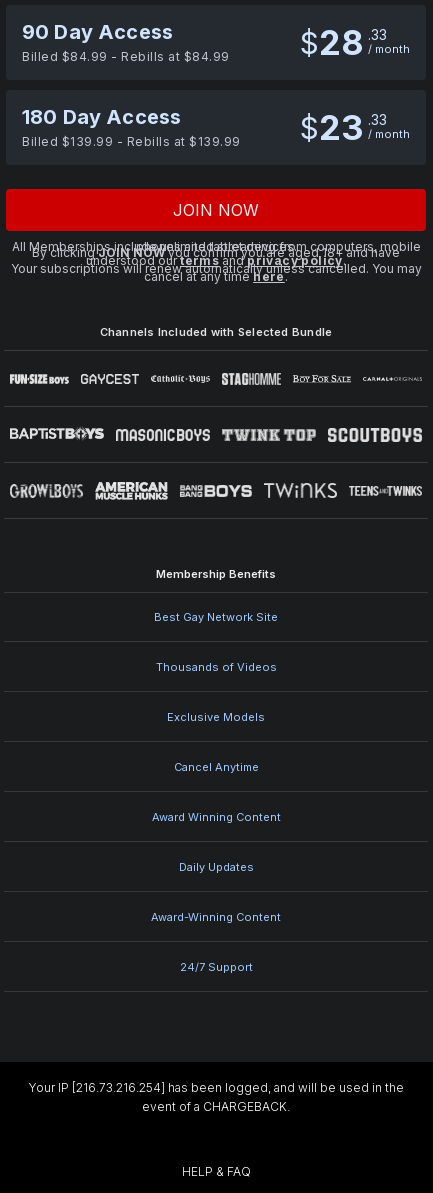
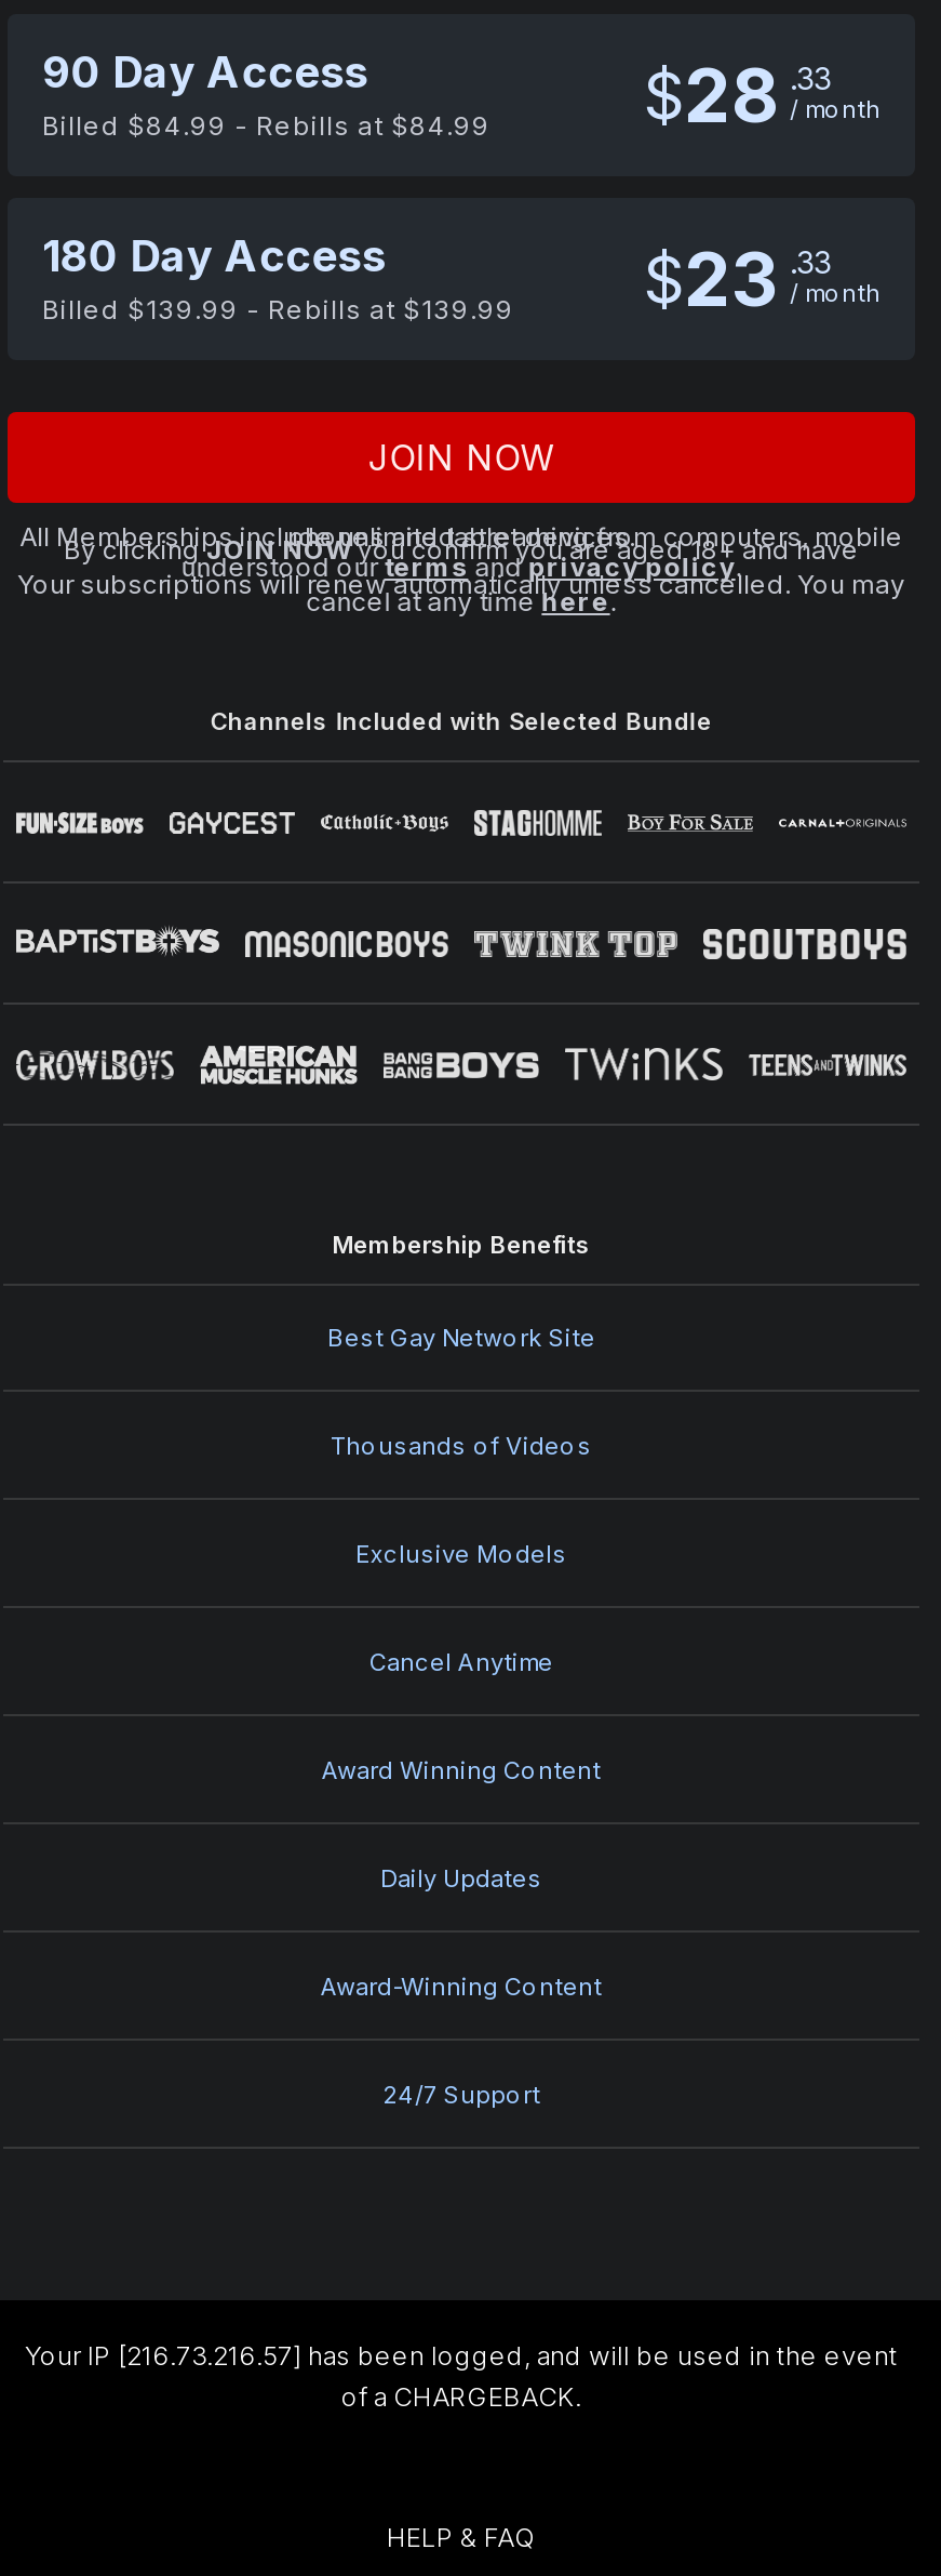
- Your IP [216.73.216.254] has been logged, and will be used in the
- event of a CHARGEBACK.
+ Your IP [216.73.216.57] has been logged, and will be used in the event
+ of a CHARGEBACK.
